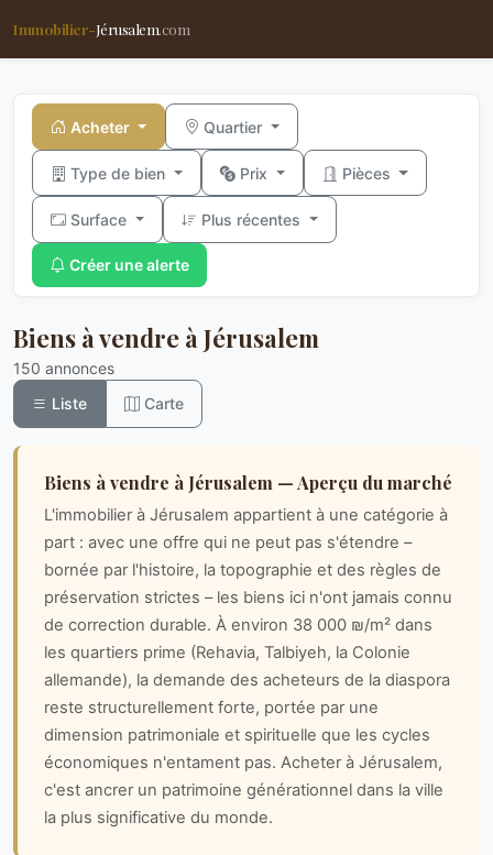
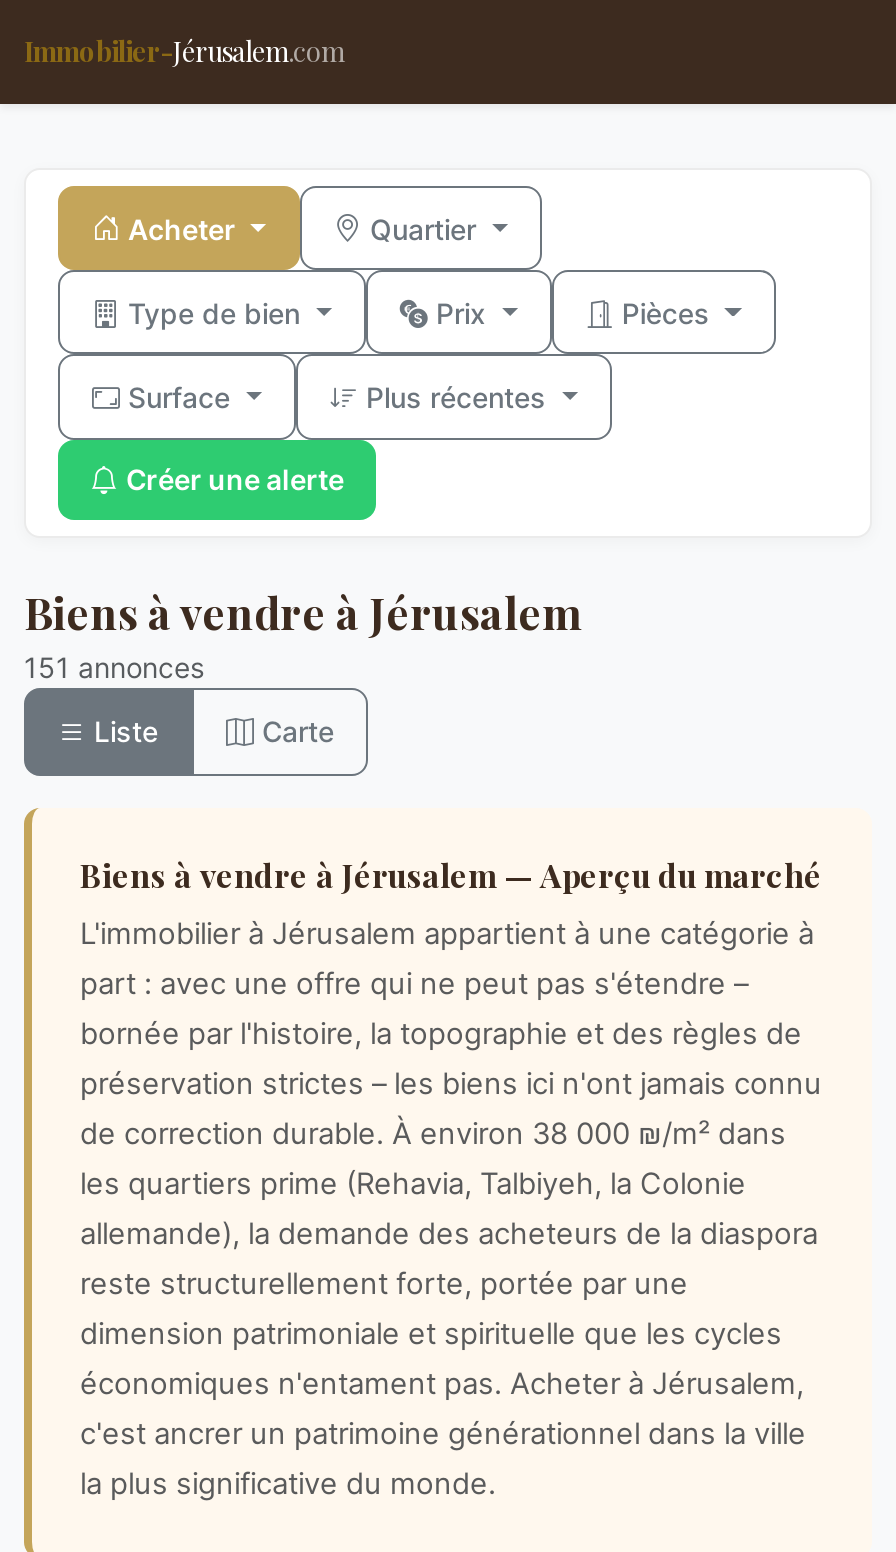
- 150 annonces
+ 151 annonces
